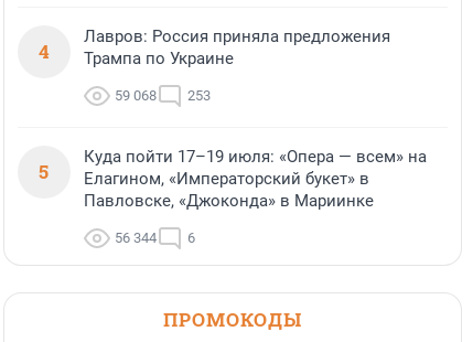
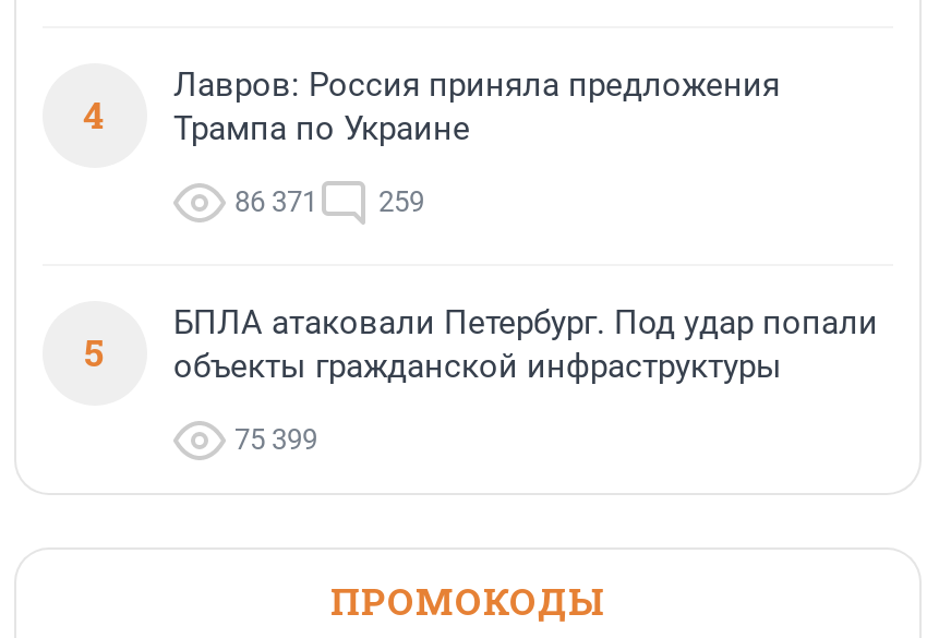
- 59 068
+ 86 371

- 253
+ 259

- Куда пойти 17–19 июля: «Опера — всем» на
- Елагином, «Императорский букет» в
- Павловске, «Джоконда» в Мариинке
+ БПЛА атаковали Петербург. Под удар попали
+ объекты гражданской инфраструктуры

- 56 344
- 6
+ 75 399
